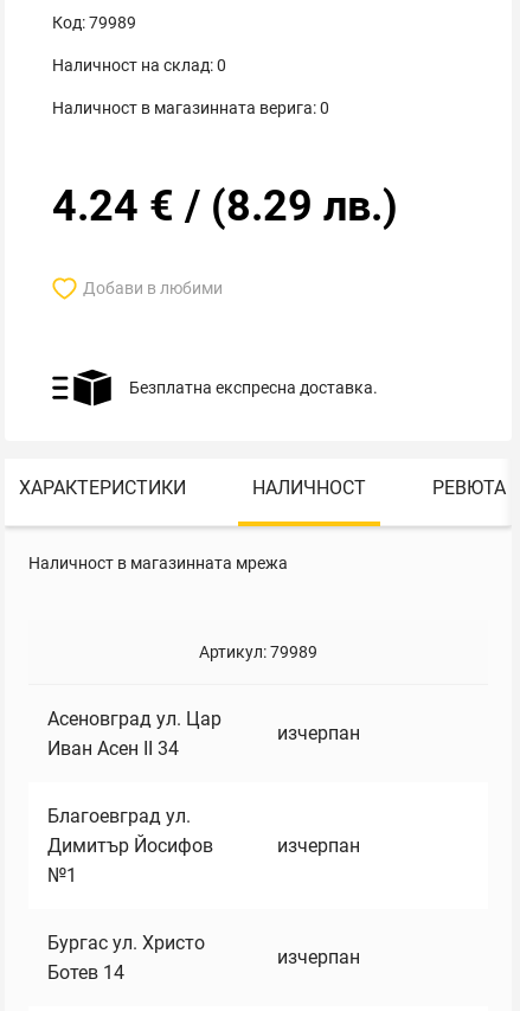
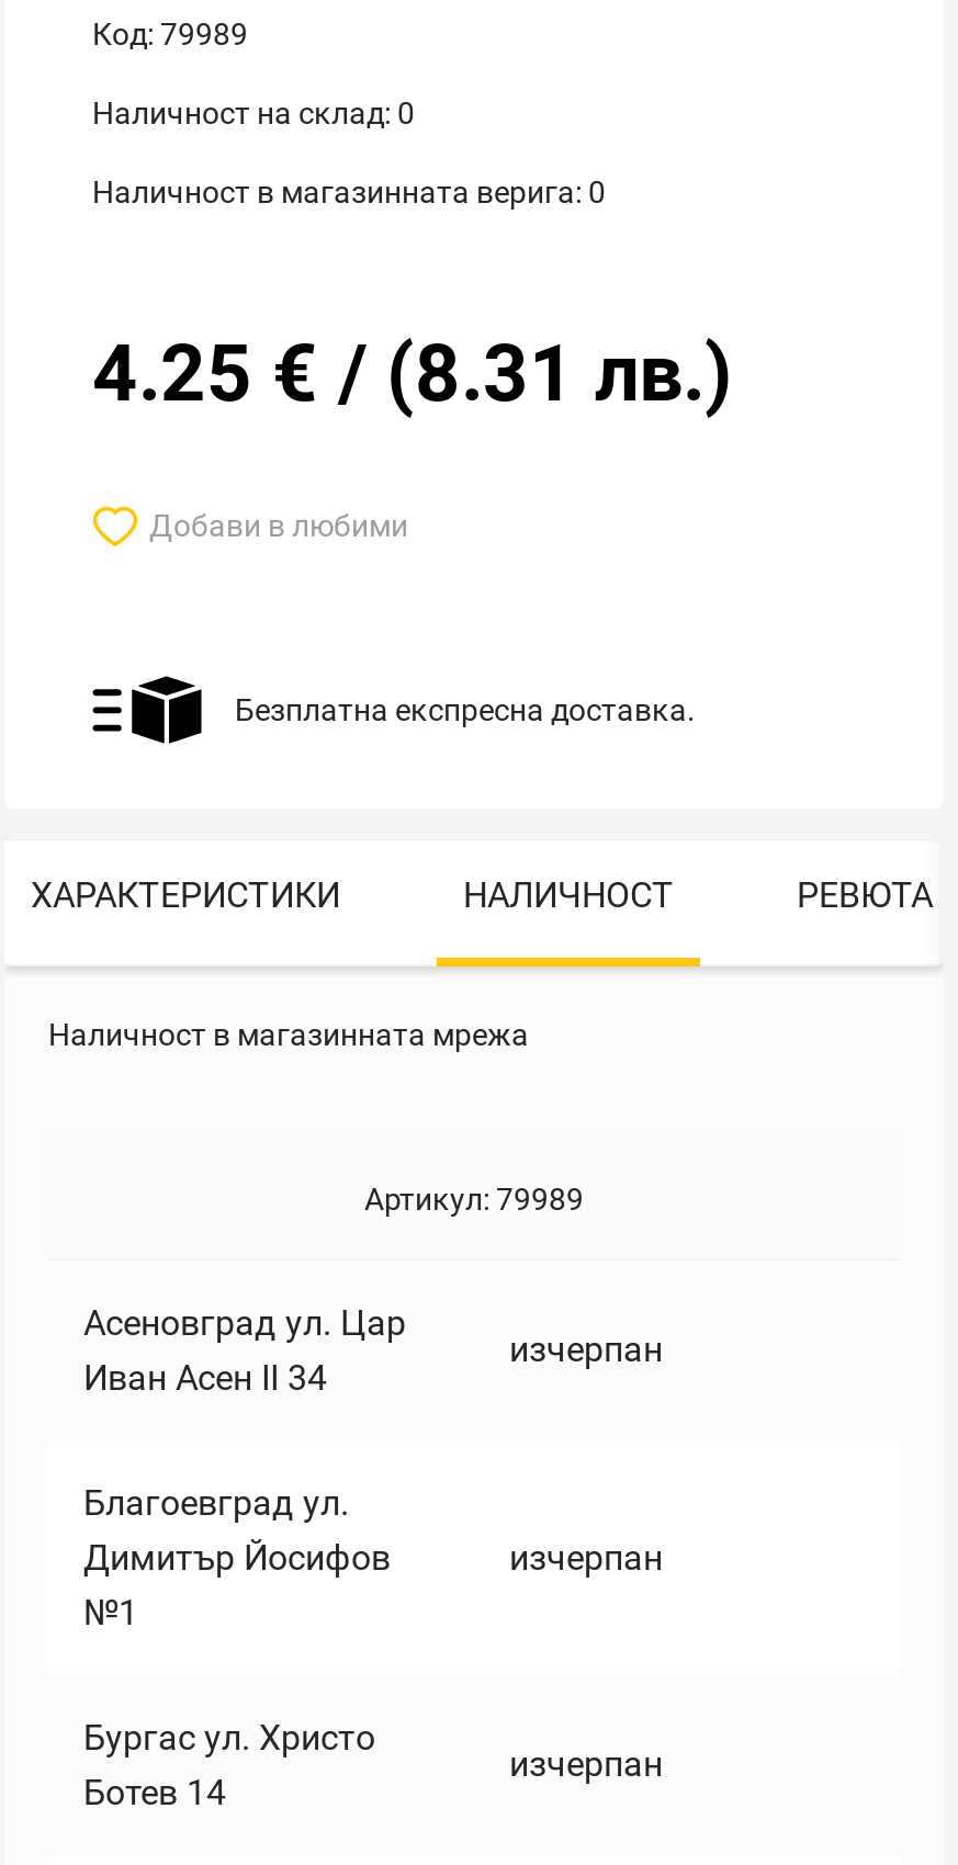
- 4.24 €/ (8.29 лв.)
+ 4.25 €/ (8.31 лв.)
